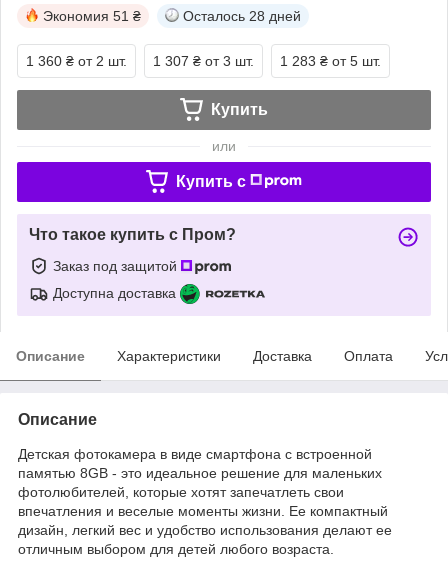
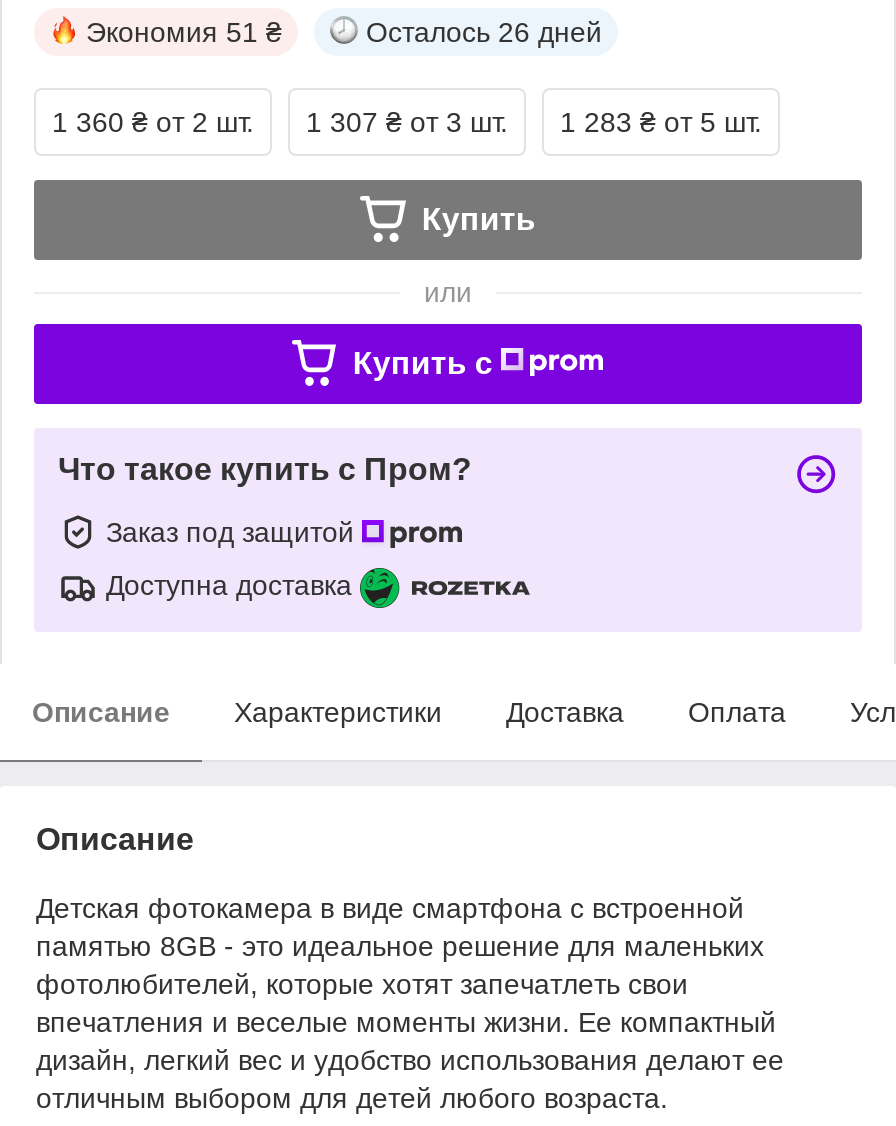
- Осталось 28 дней
+ Осталось 26 дней
